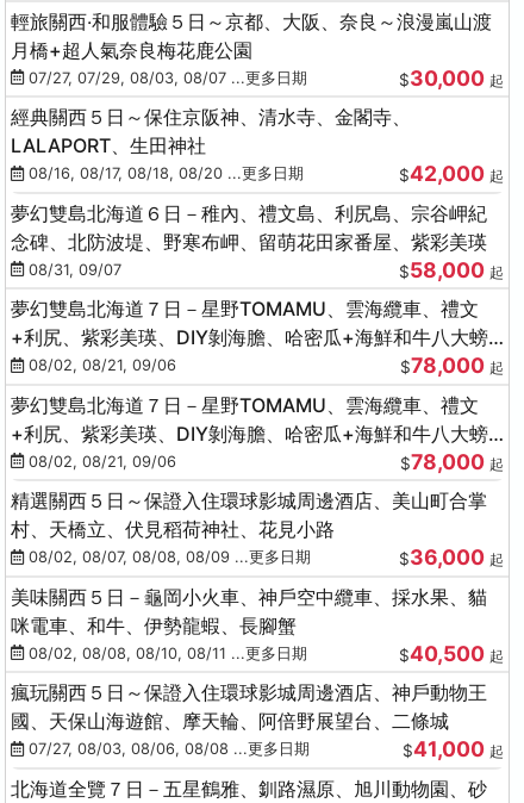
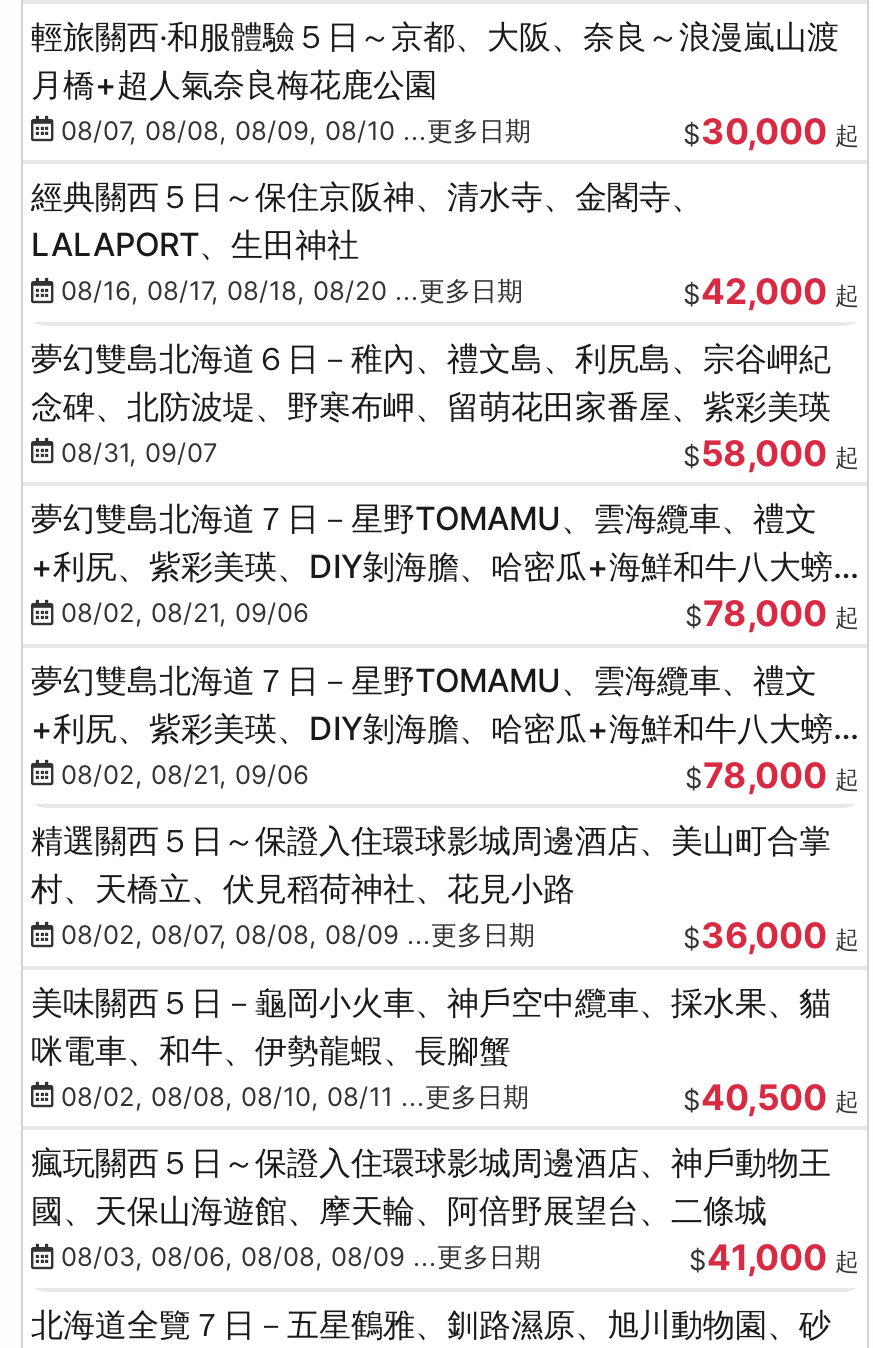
- 07/27, 07/29, 08/03, 08/07 ...更多日期
+ 08/07, 08/08, 08/09, 08/10 ...更多日期

- 07/27, 08/03, 08/06, 08/08 ...更多日期
+ 08/03, 08/06, 08/08, 08/09 ...更多日期
